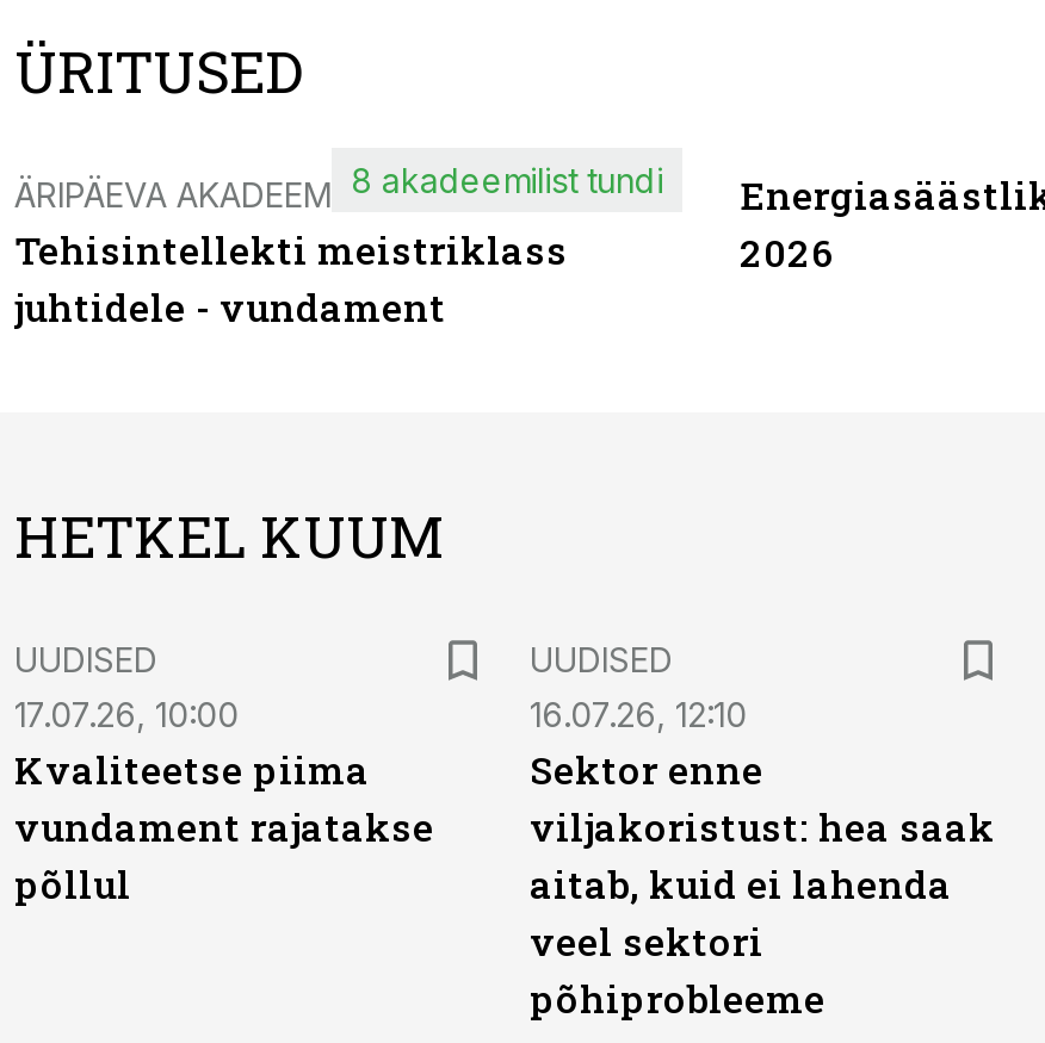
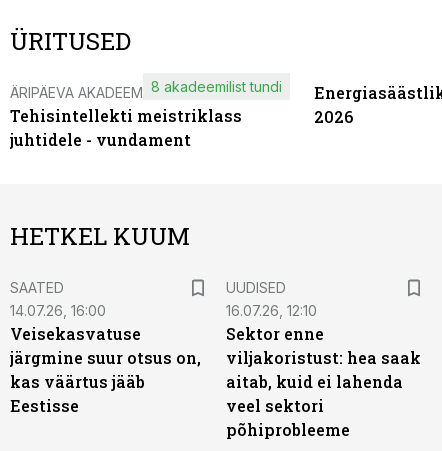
- UUDISED
- 17.07.26, 10:00
- Kvaliteetse piima
- vundament rajatakse
- põllul
+ SAATED
+ 14.07.26, 16:00
+ Veisekasvatuse
+ järgmine suur otsus on,
+ kas väärtus jääb
+ Eestisse
